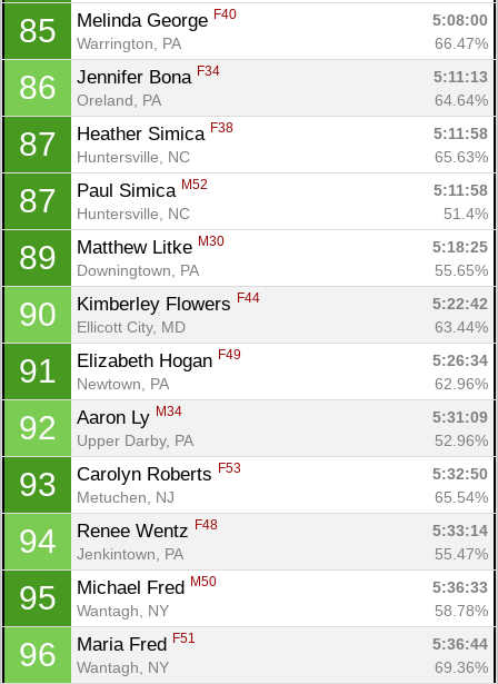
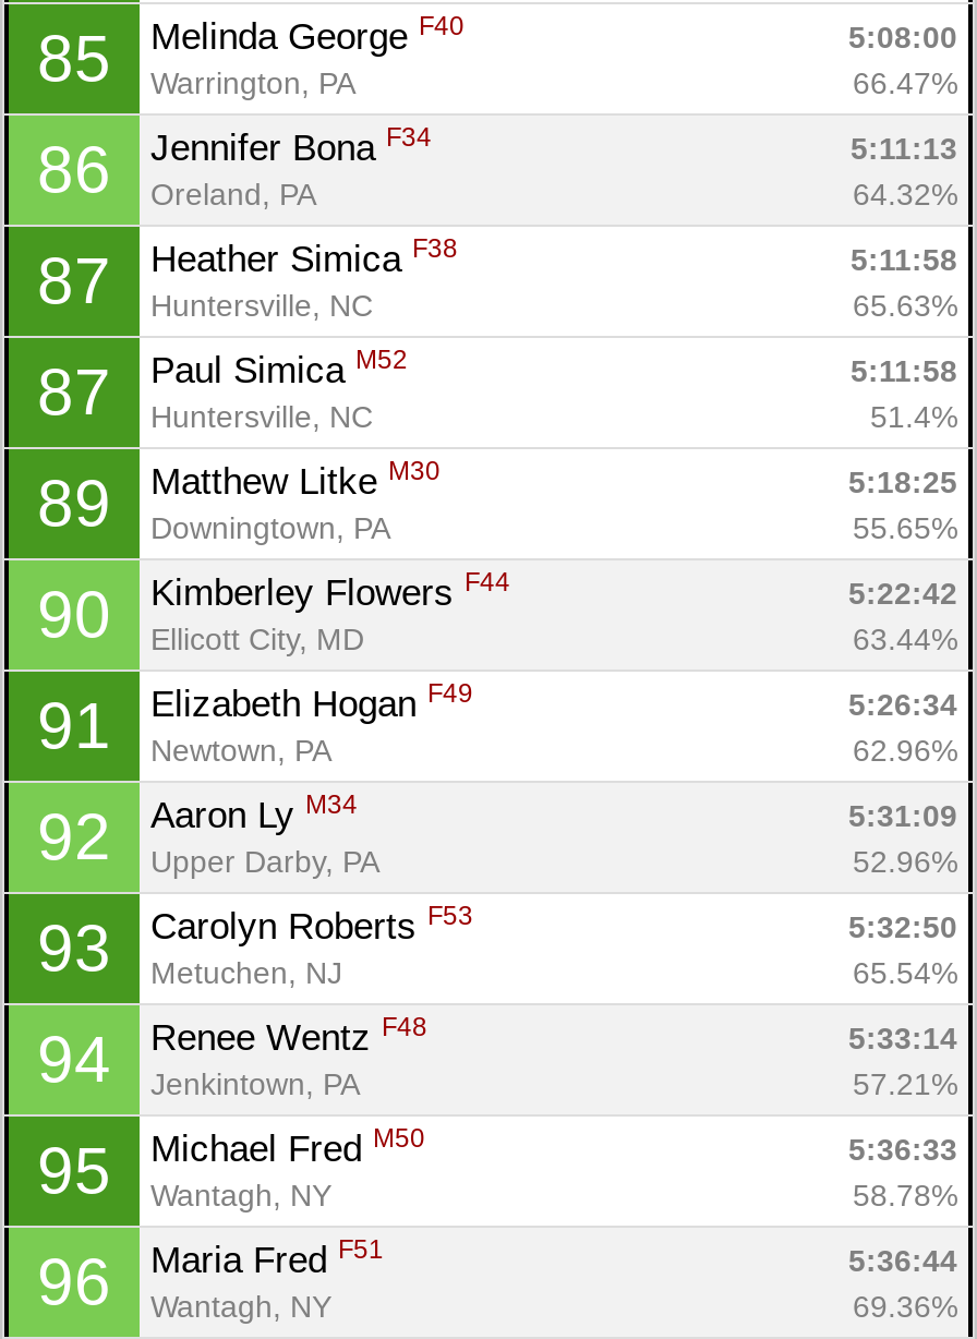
- 64.64%
+ 64.32%

- 55.47%
+ 57.21%
